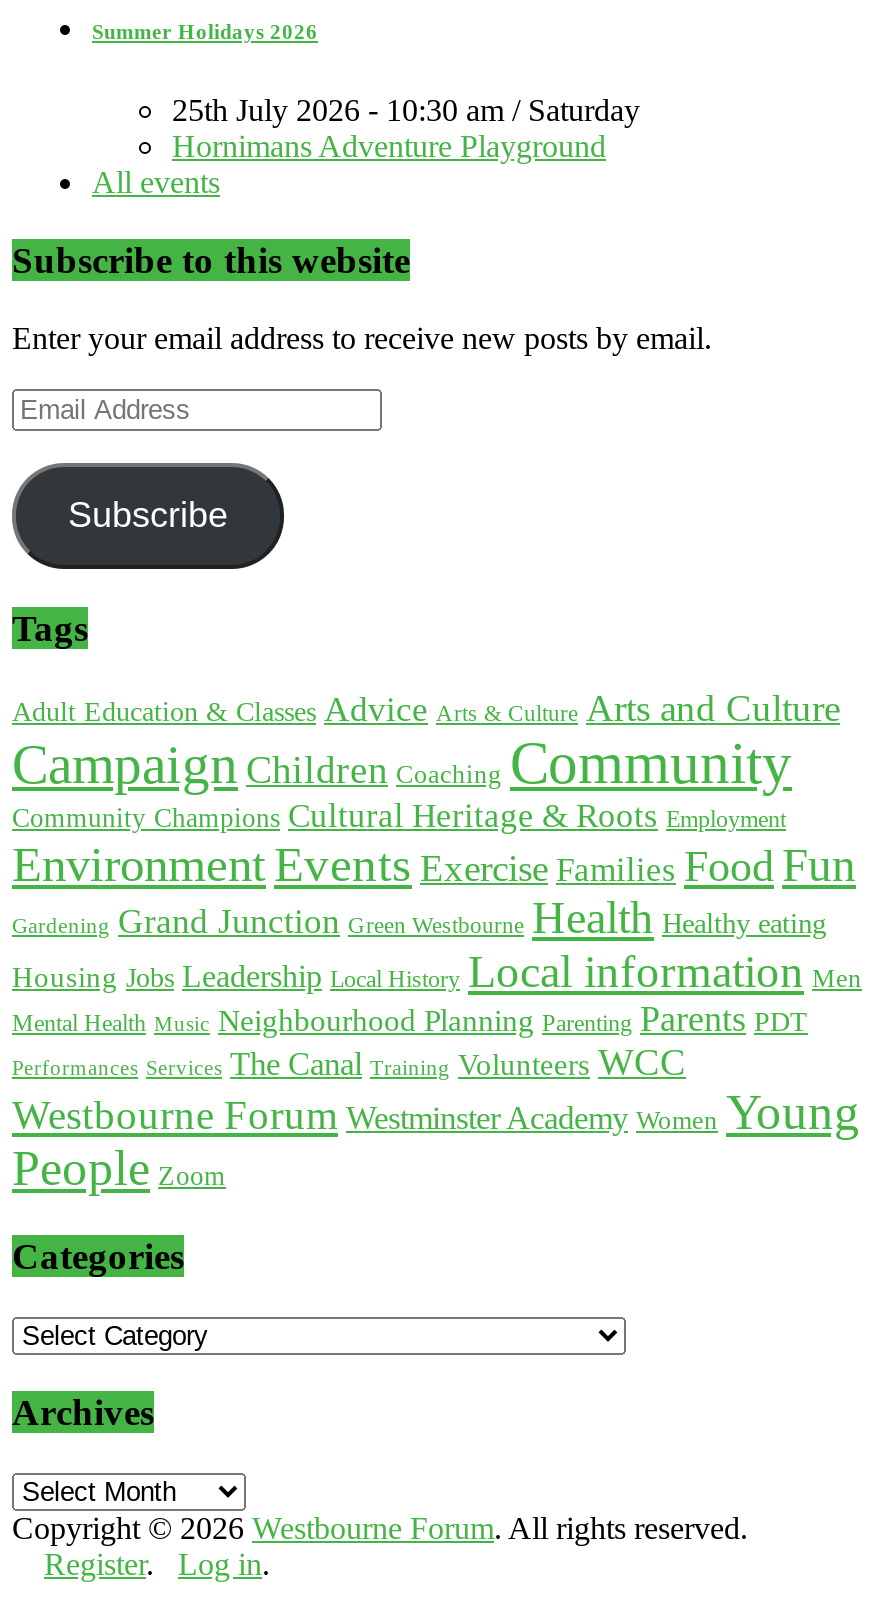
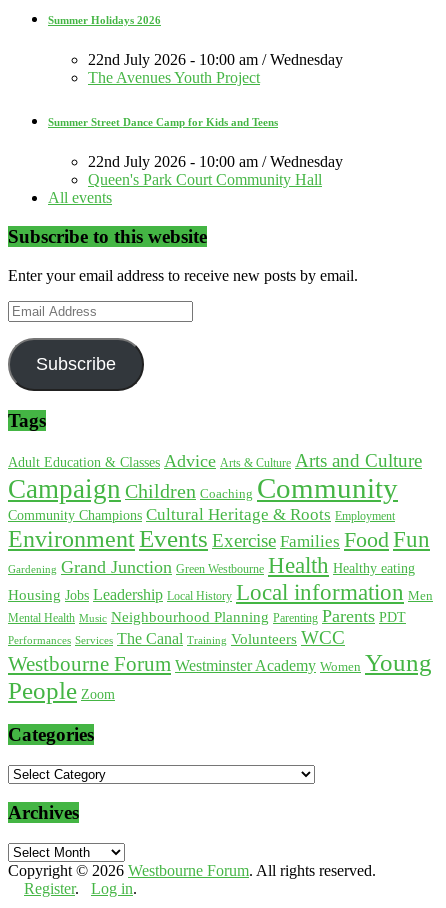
- 25th July 2026 - 10:30 am / Saturday
- Hornimans Adventure Playground
+ 22nd July 2026 - 10:00 am / Wednesday
+ The Avenues Youth Project
+ Summer Street Dance Camp for Kids and Teens
+ 22nd July 2026 - 10:00 am / Wednesday
+ Queen's Park Court Community Hall
